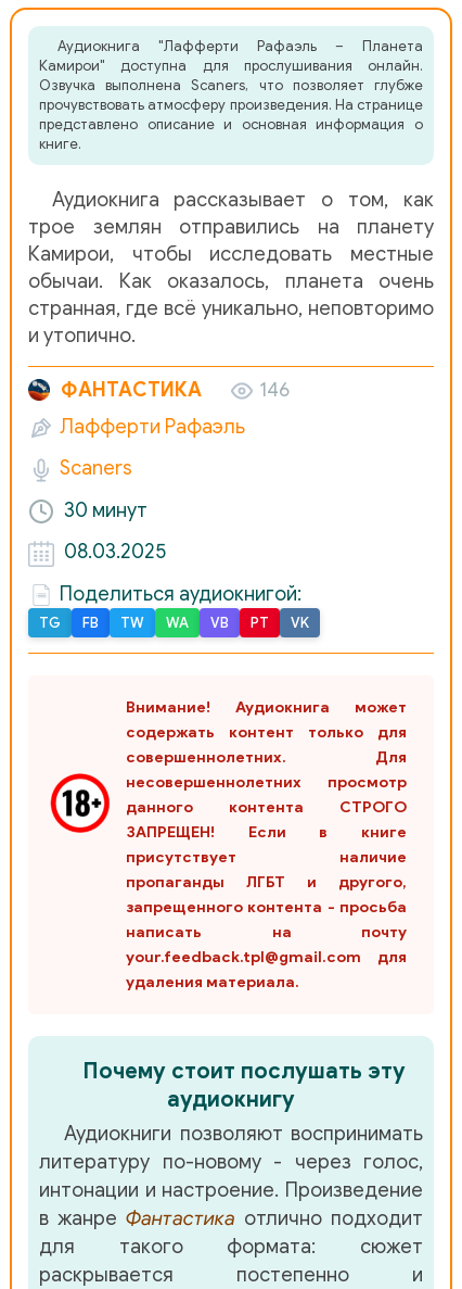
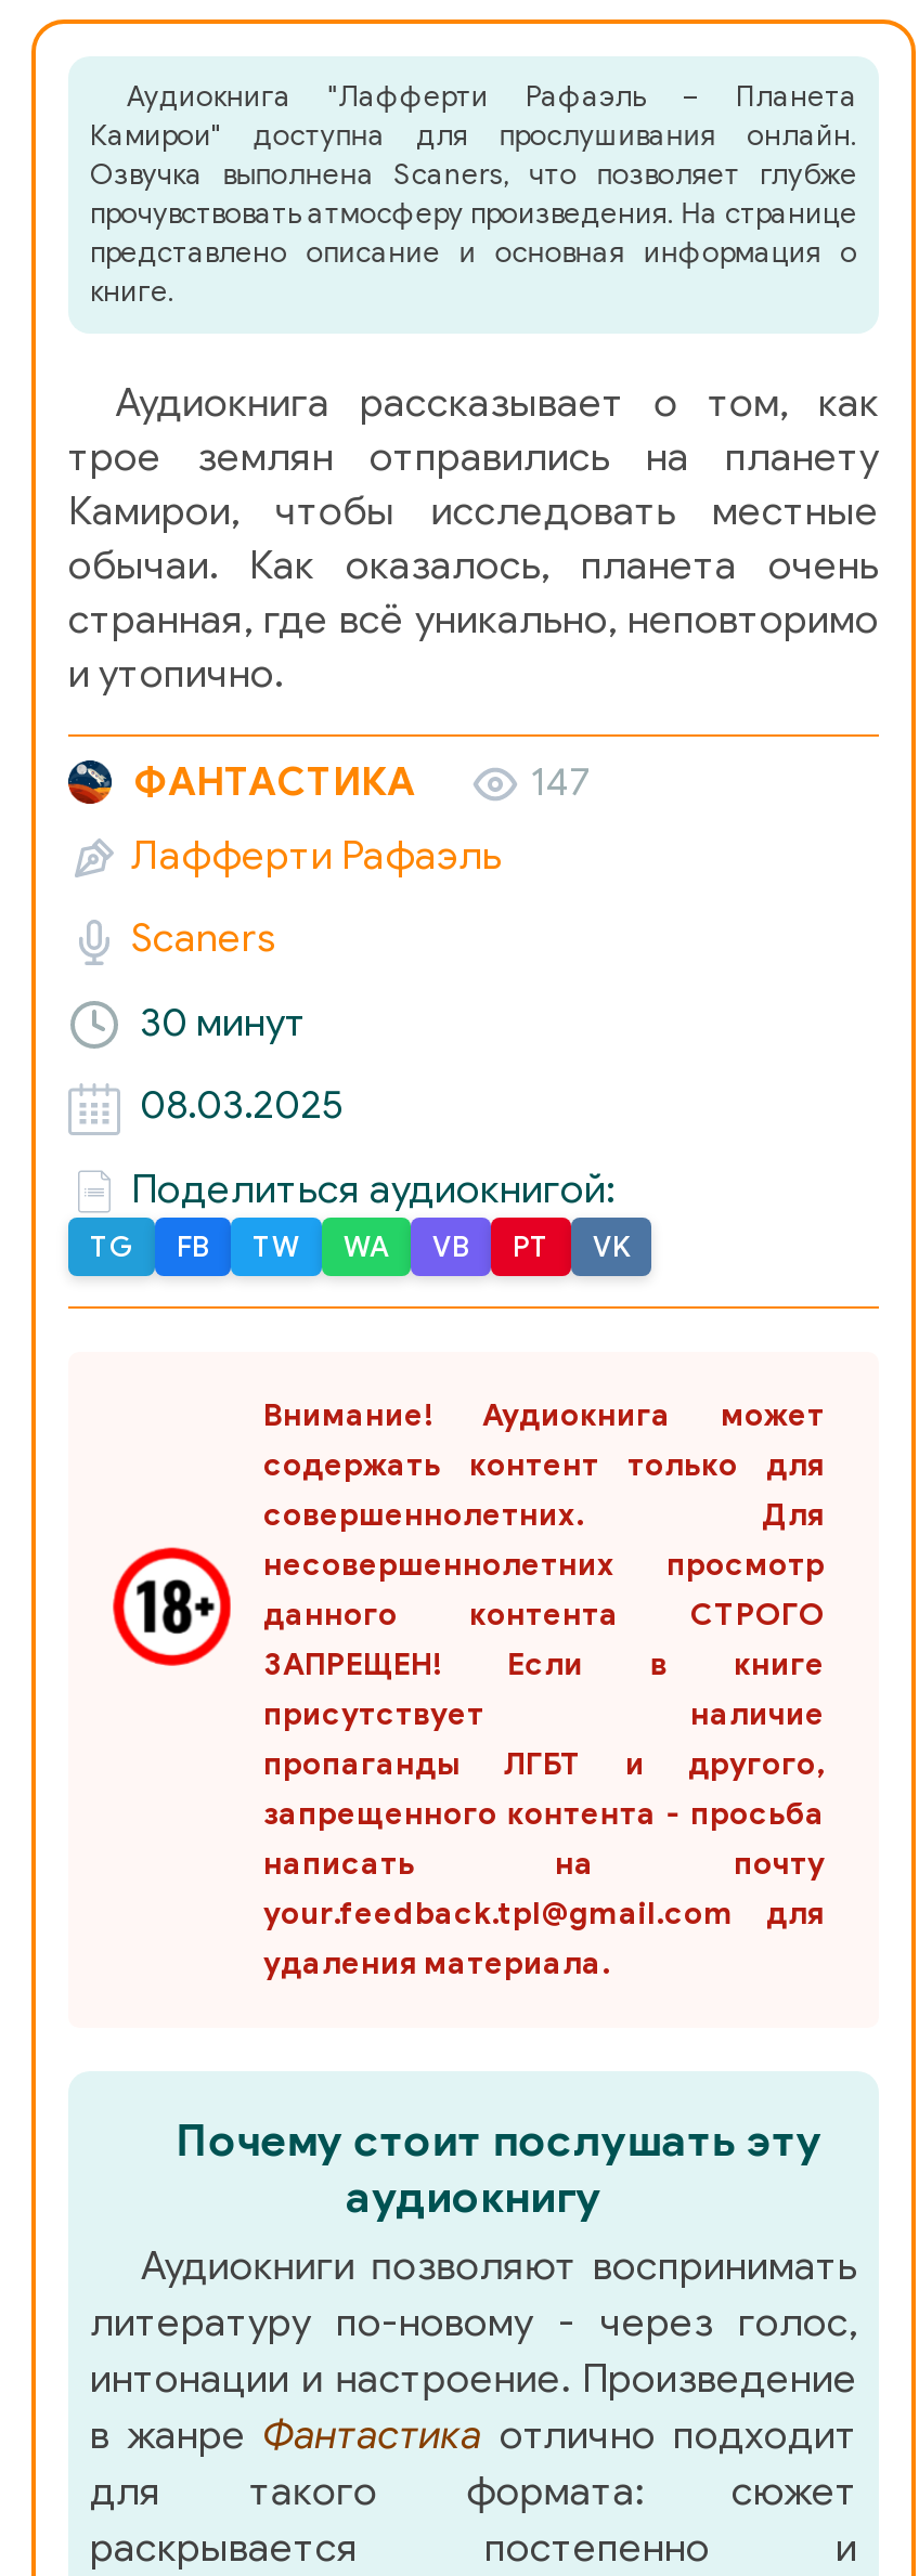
- 146
+ 147
